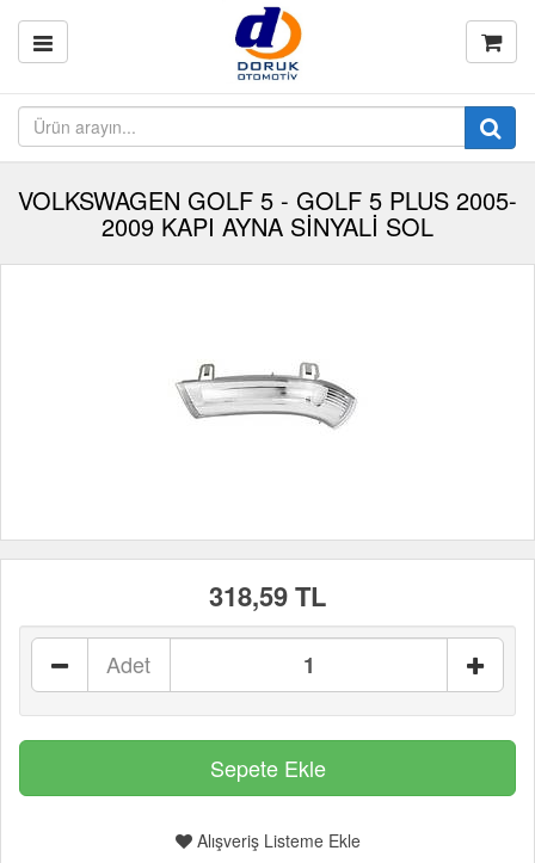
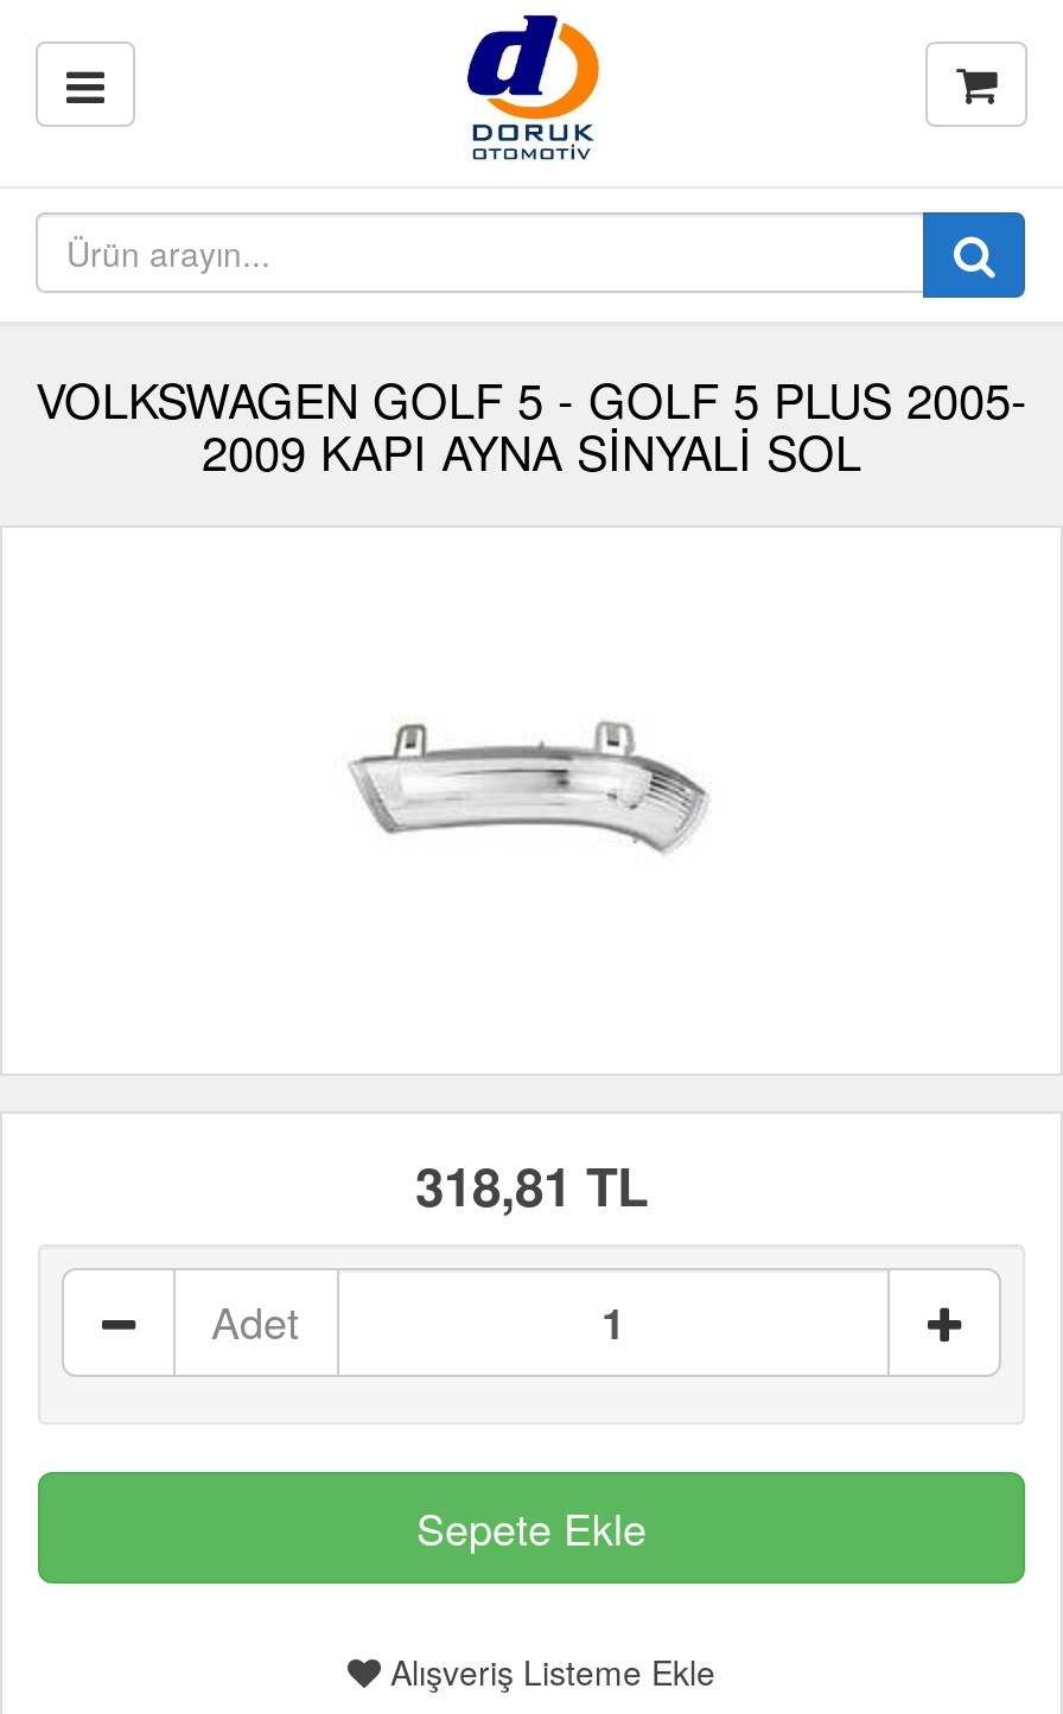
- 318,59 TL
+ 318,81 TL
